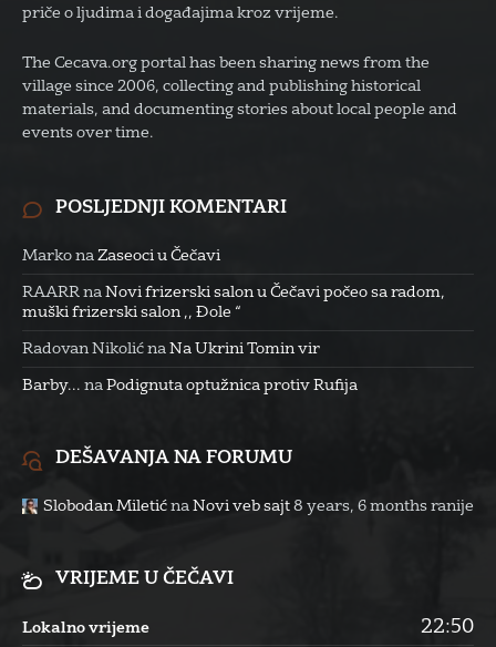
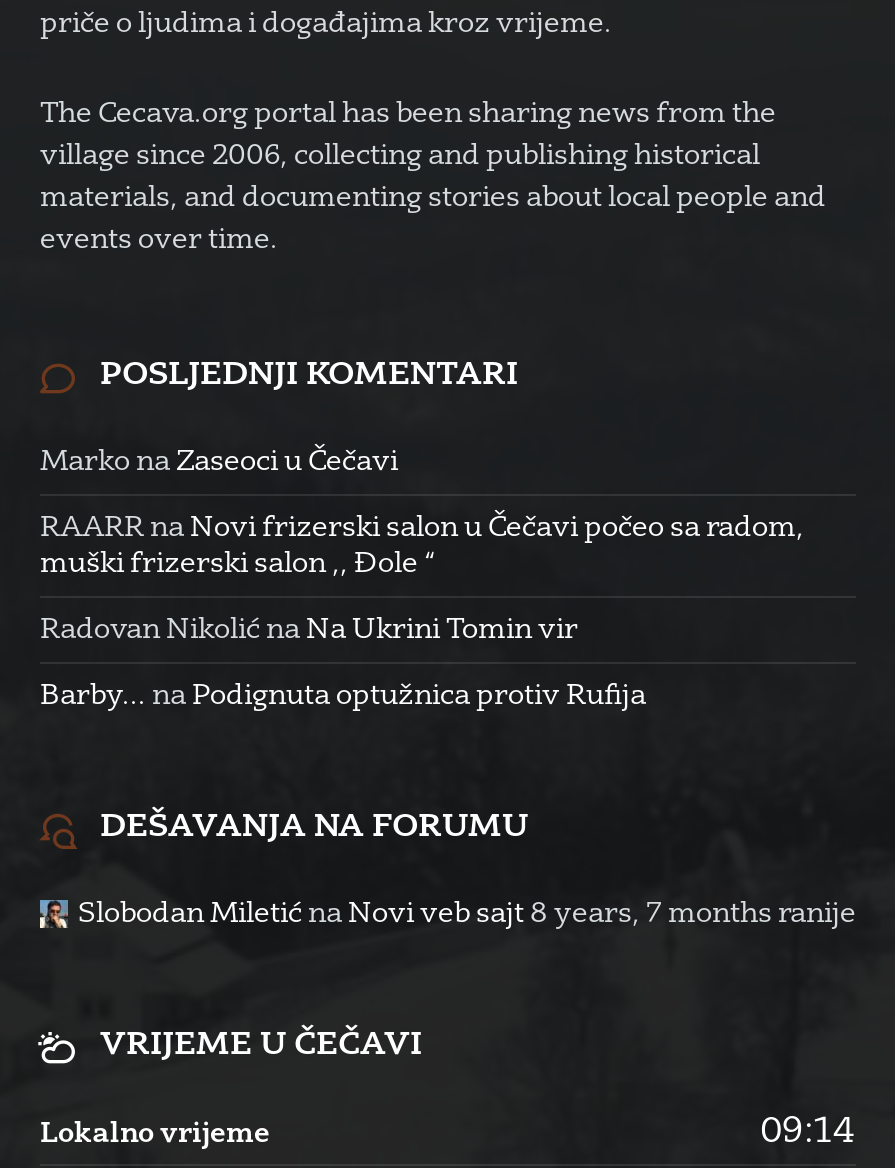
- Slobodan Miletić na Novi veb sajt 8 years, 6 months ranije
+ Slobodan Miletić na Novi veb sajt 8 years, 7 months ranije

- 22:50
+ 09:14
